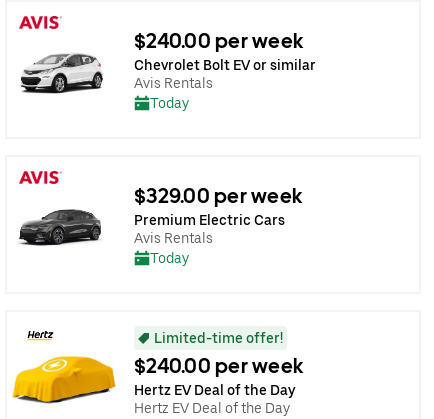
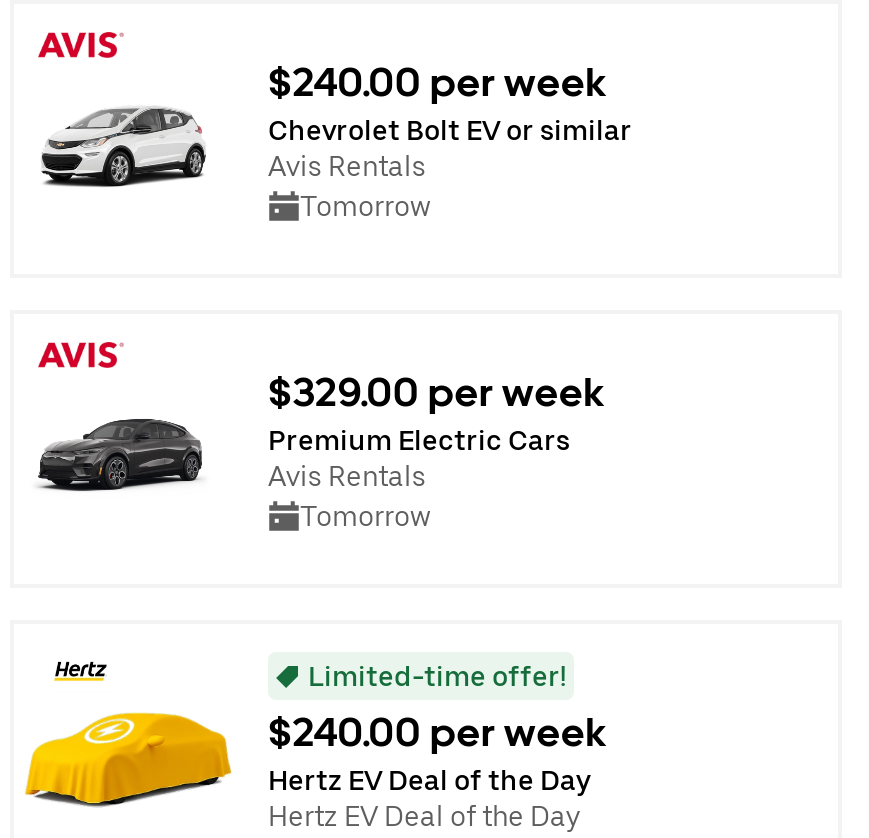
- Today
+ Tomorrow

- Today
+ Tomorrow
